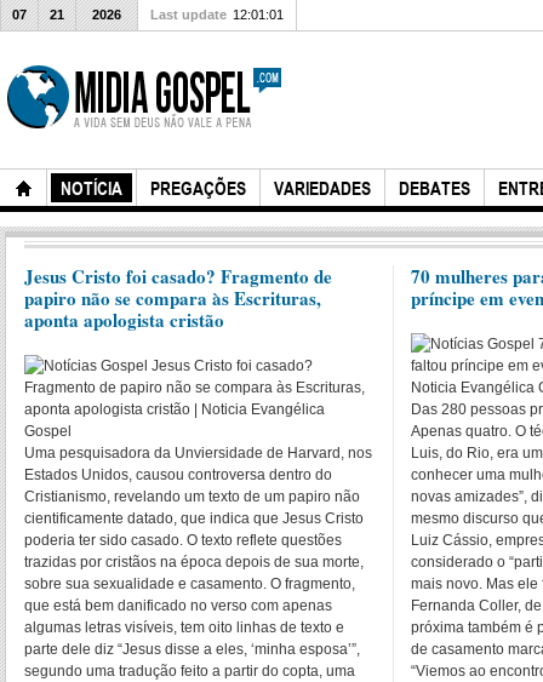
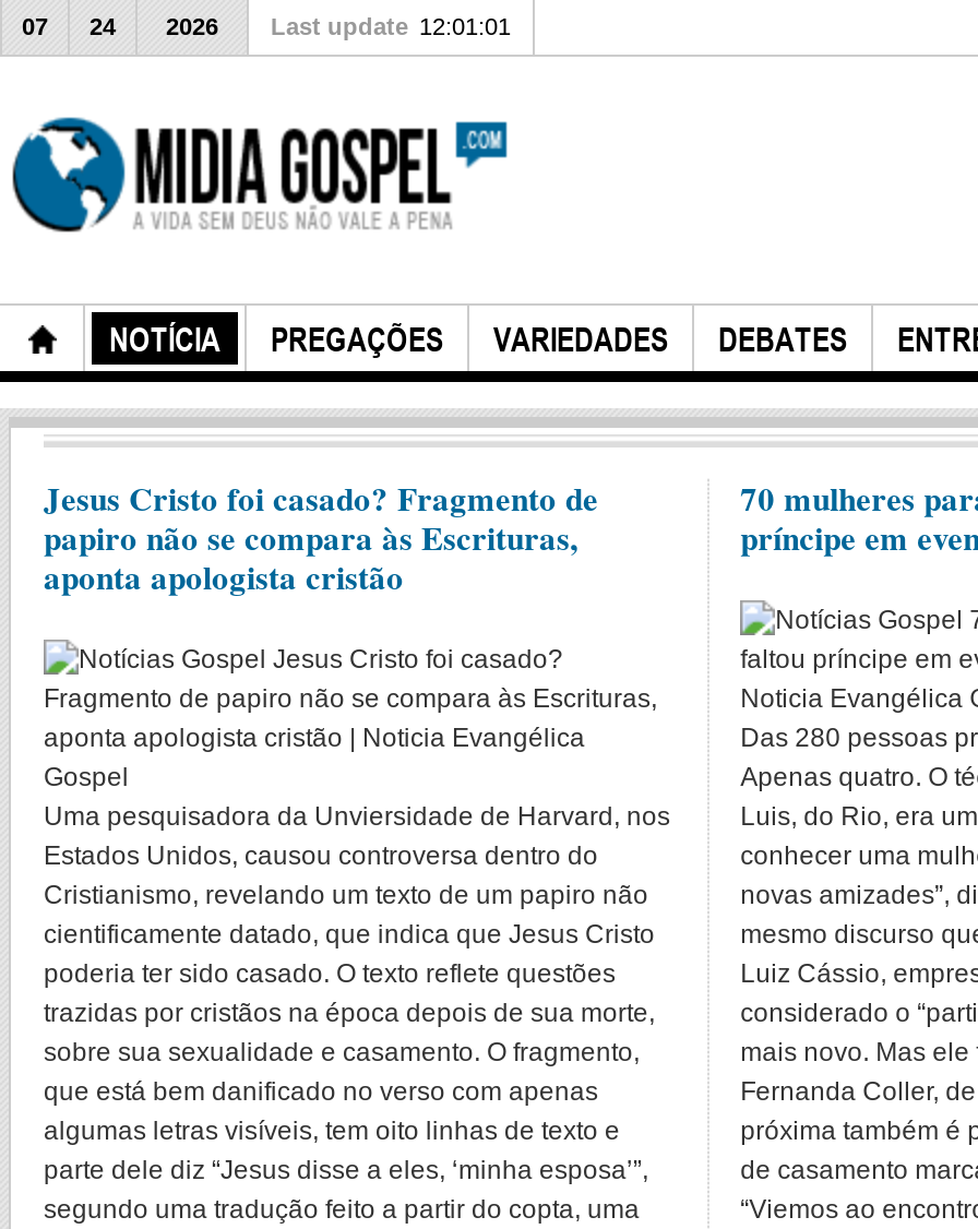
- 07 21 2026 Last update 12:01:01
+ 07 24 2026 Last update 12:01:01
